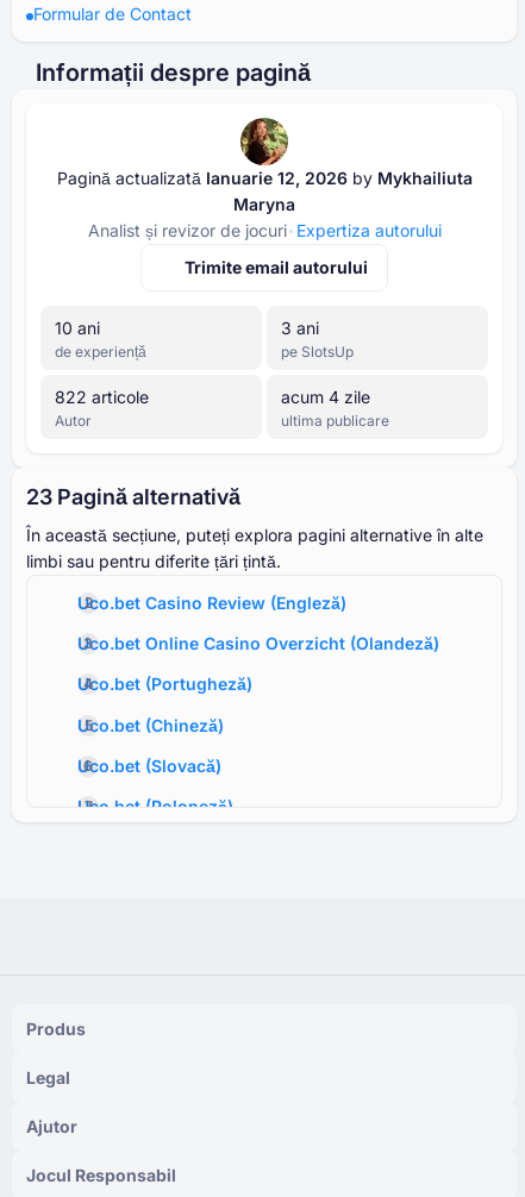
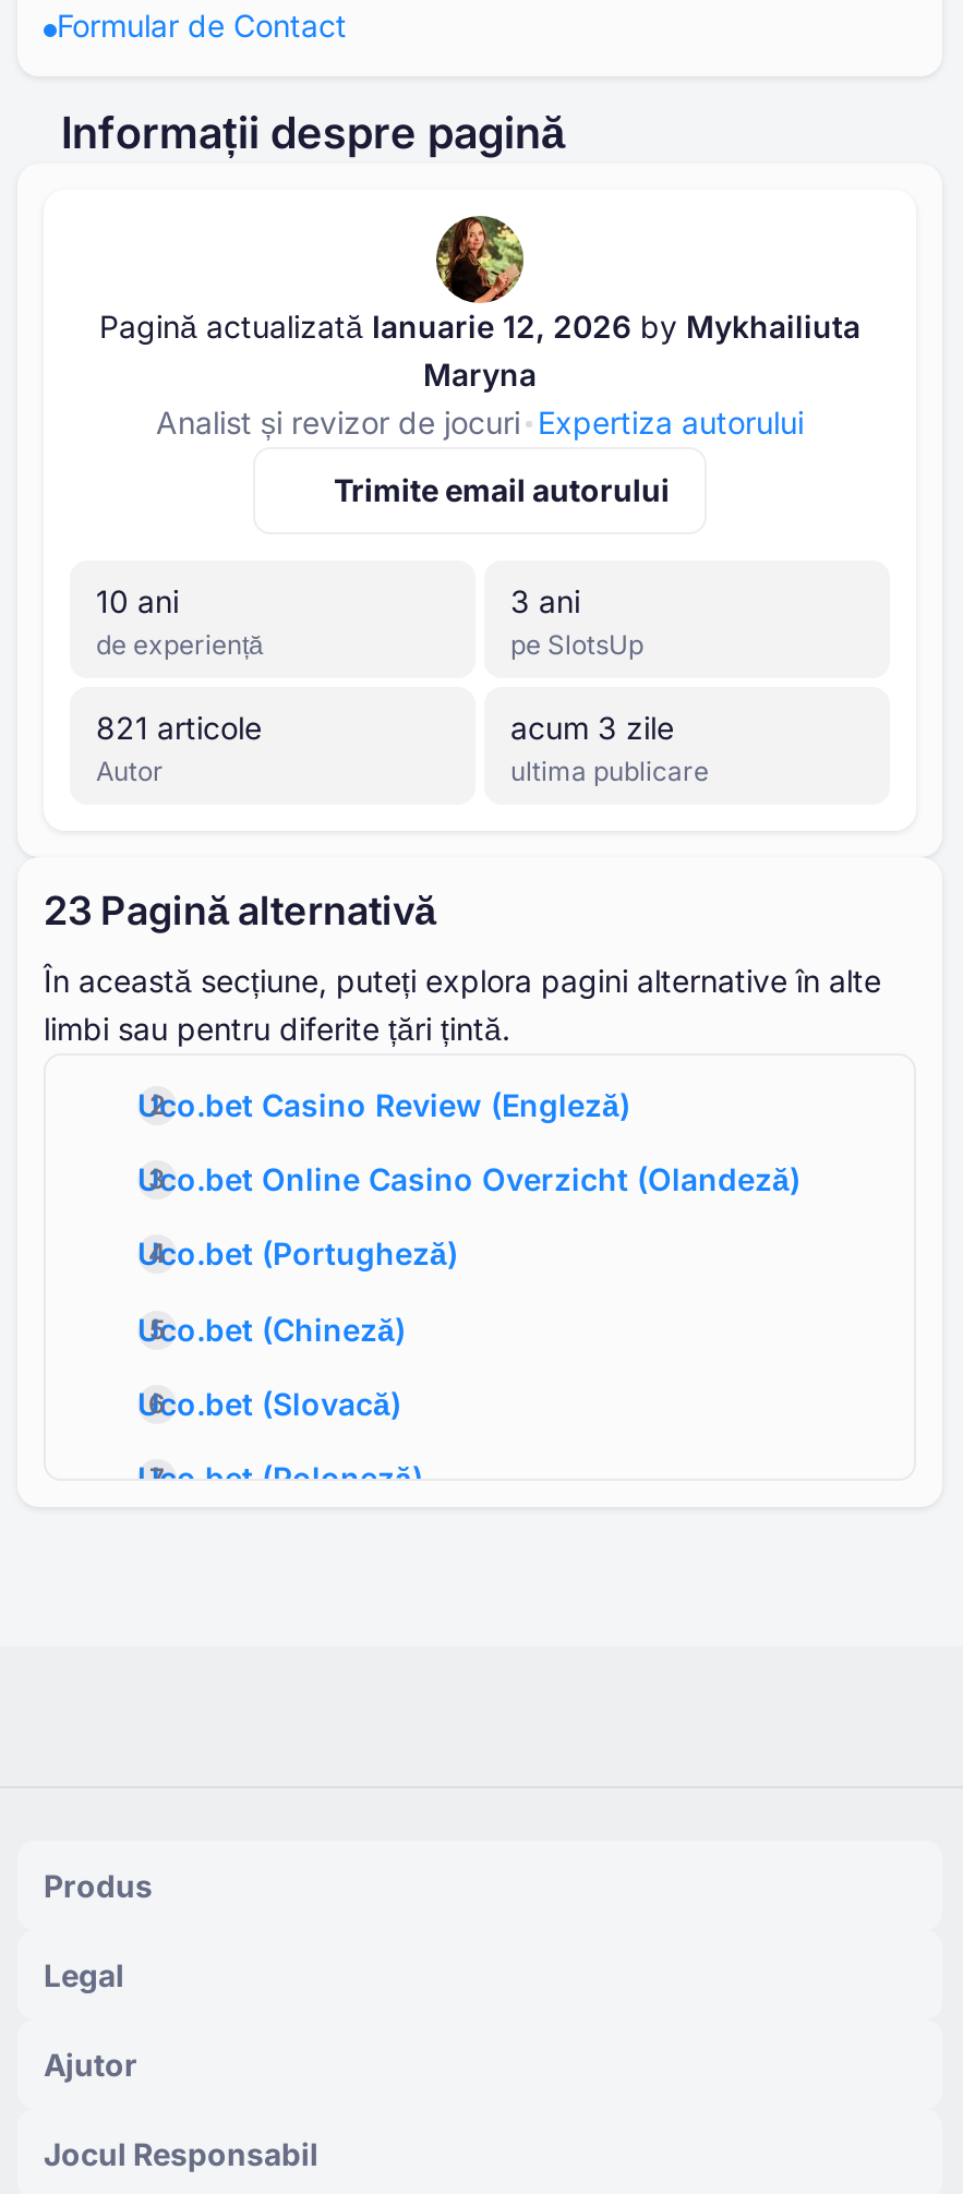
- 822 articole
+ 821 articole

- acum 4 zile
+ acum 3 zile
